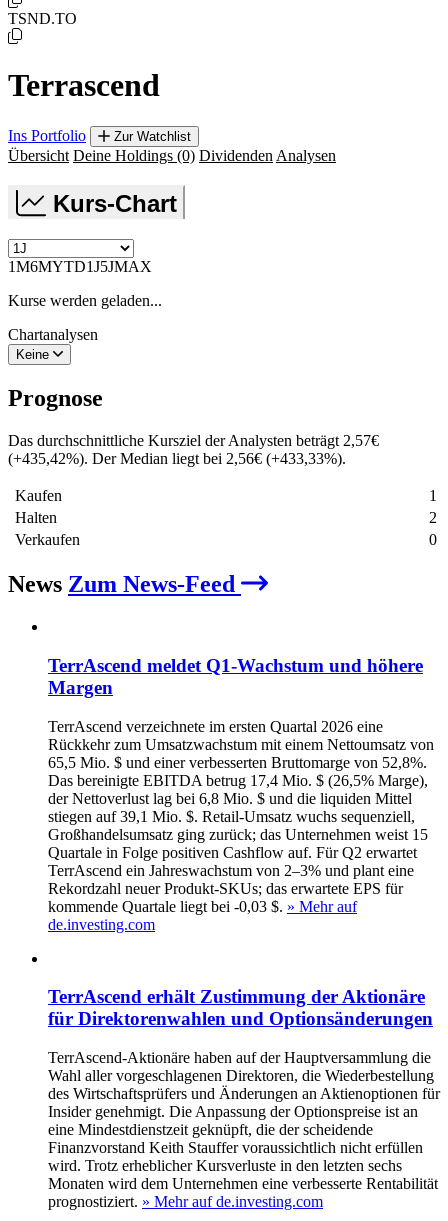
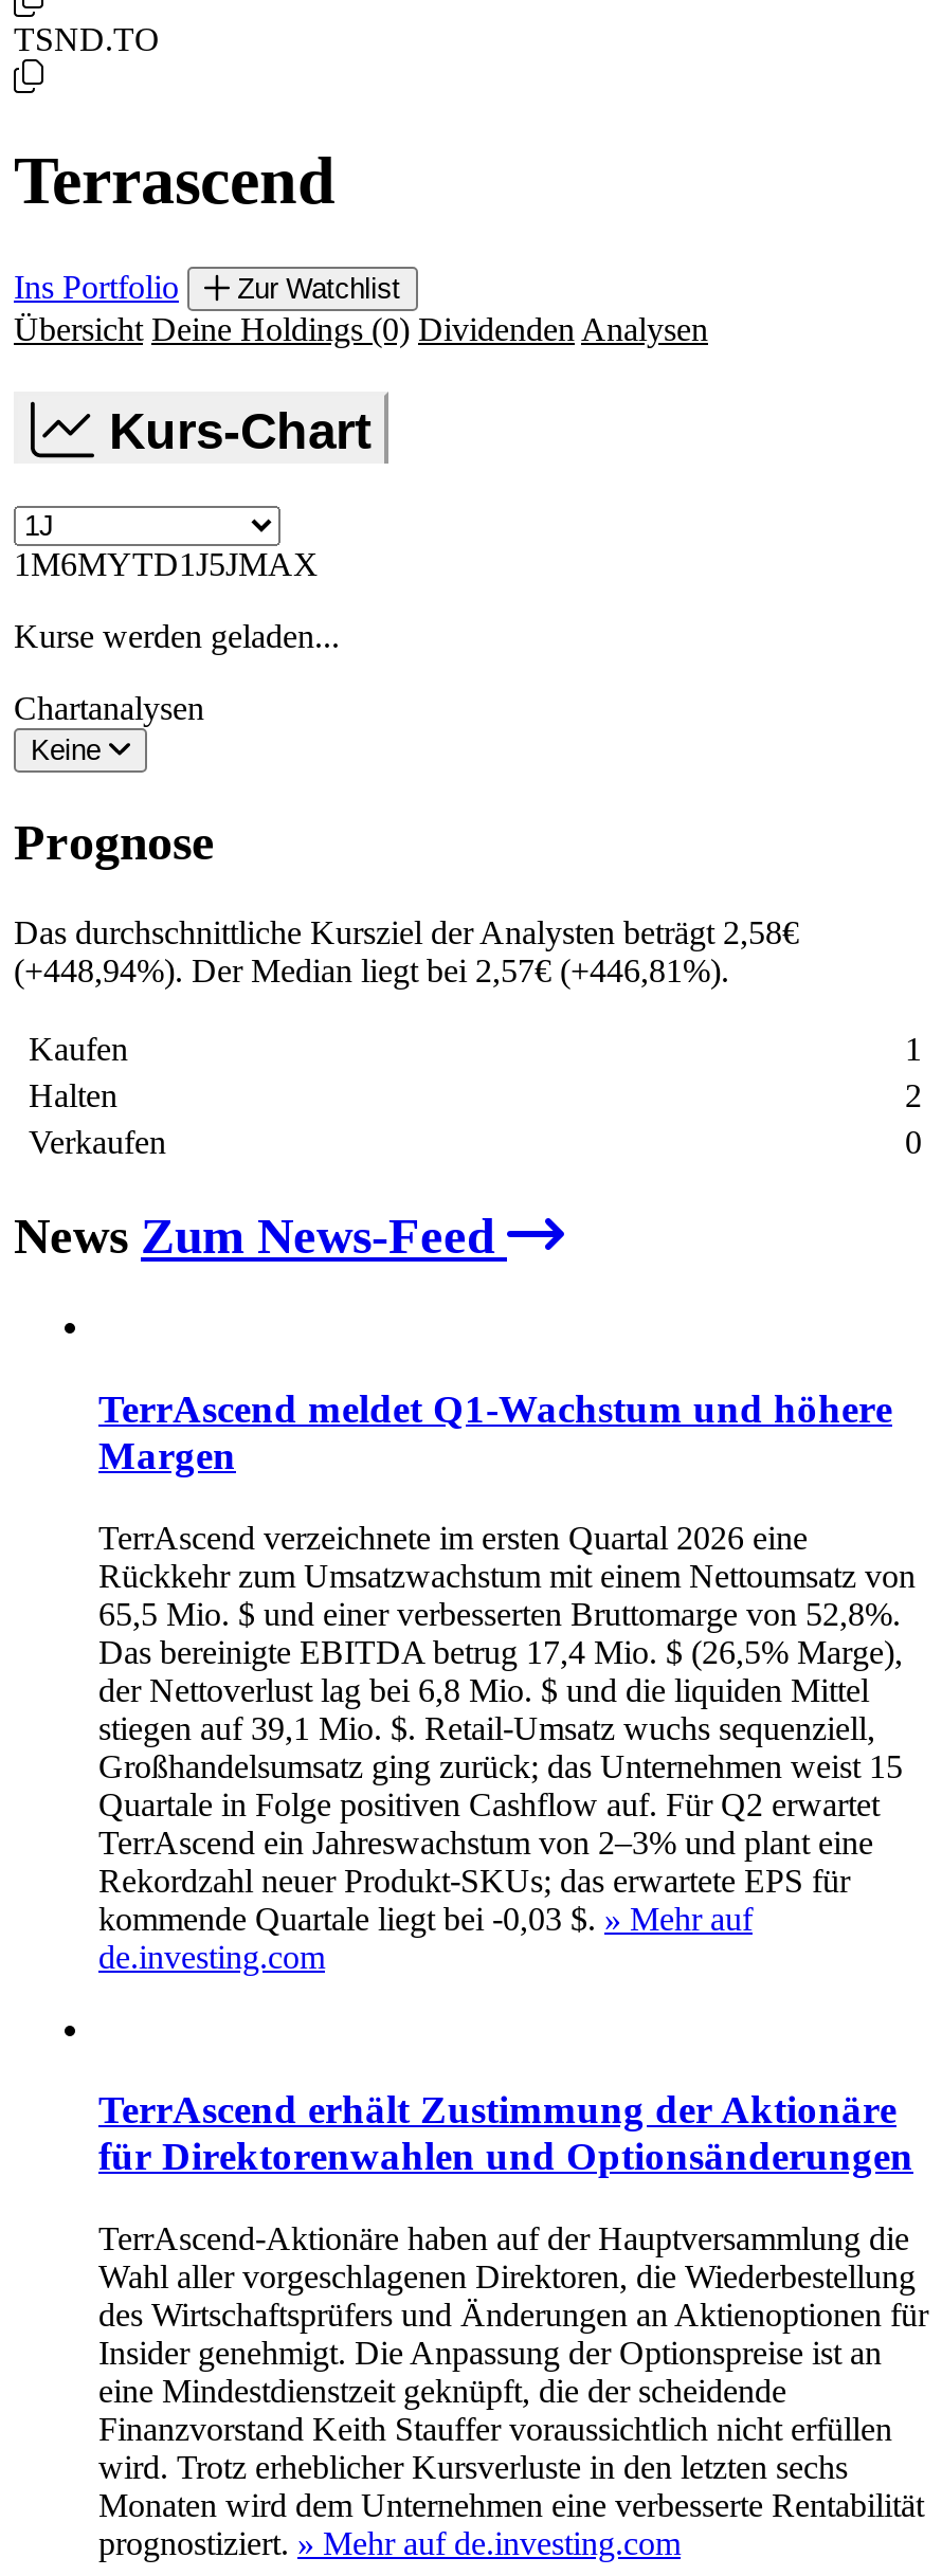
- Das durchschnittliche Kursziel der Analysten beträgt 2,57€
+ Das durchschnittliche Kursziel der Analysten beträgt 2,58€

- (+435,42%). Der Median liegt bei 2,56€ (+433,33%).
+ (+448,94%). Der Median liegt bei 2,57€ (+446,81%).
